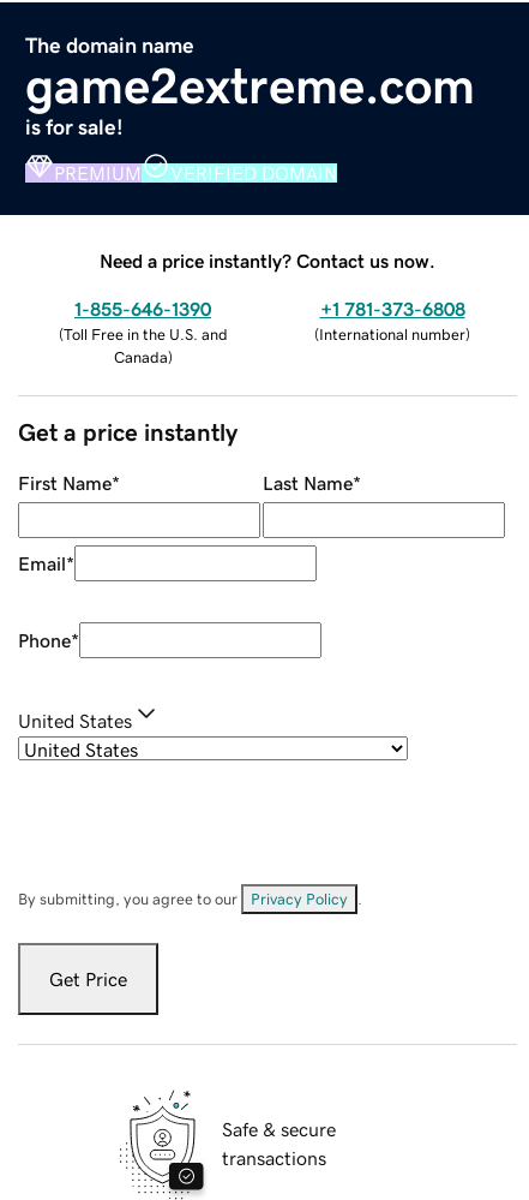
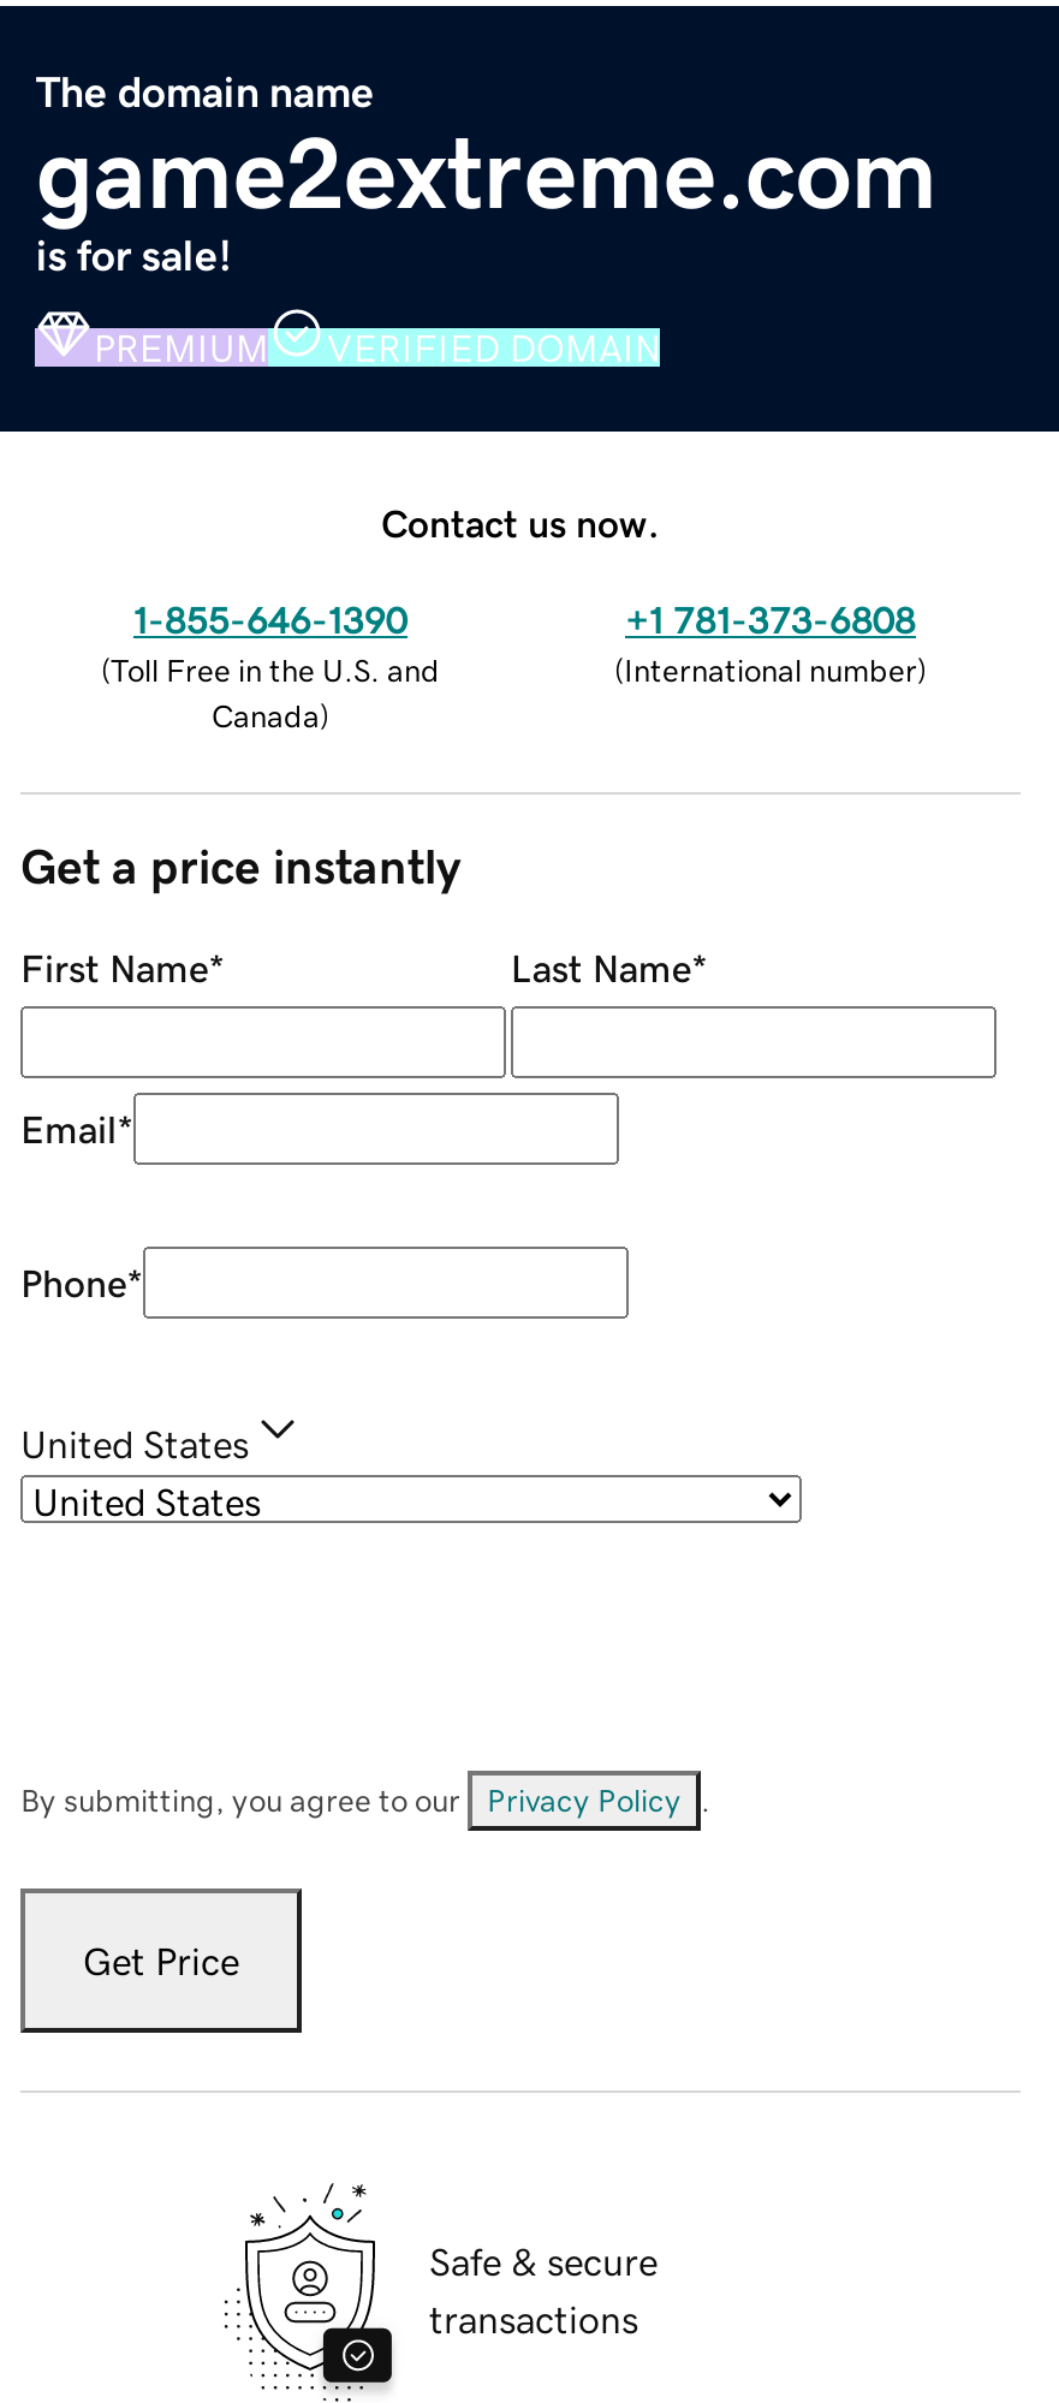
- Need a price instantly? Contact us now.
+ Contact us now.
